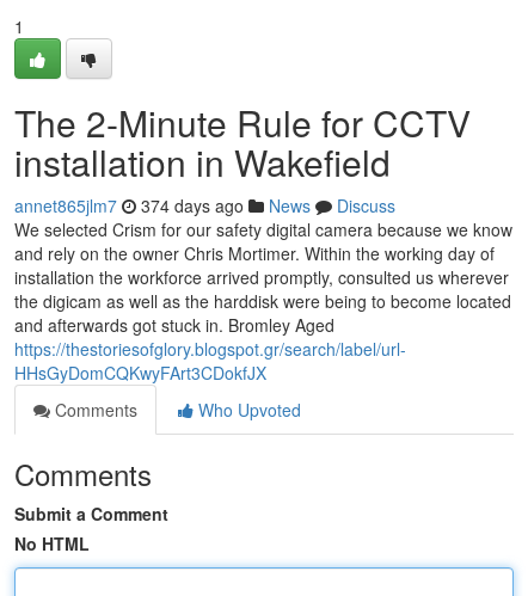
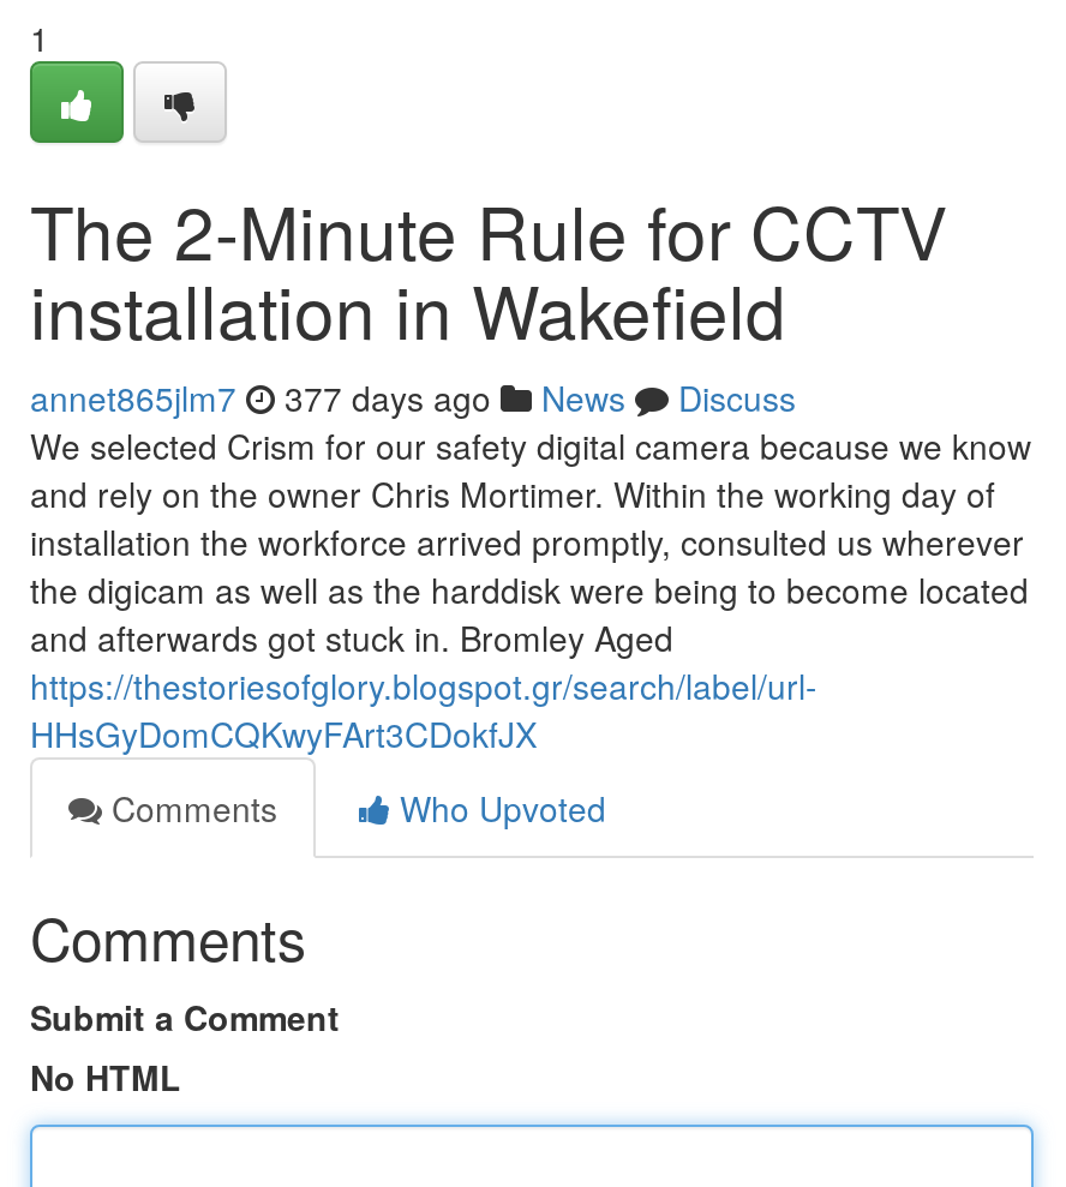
- annet865jlm7 374 days ago News Discuss
+ annet865jlm7 377 days ago News Discuss
